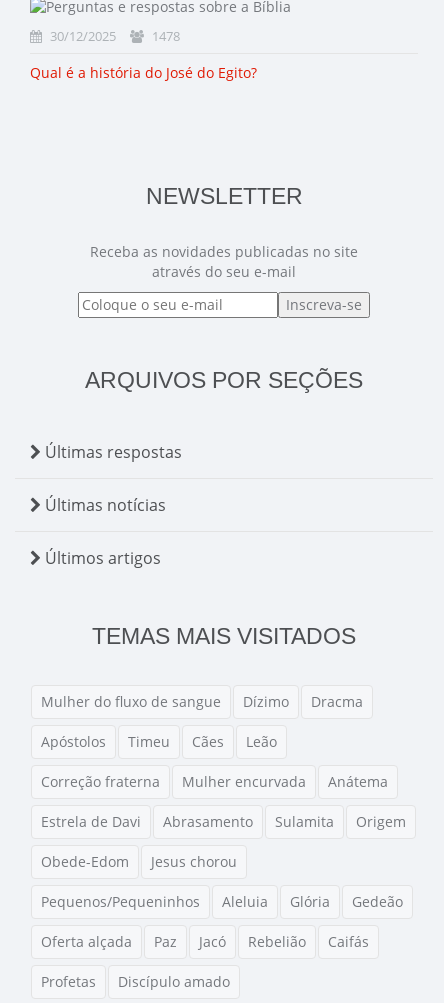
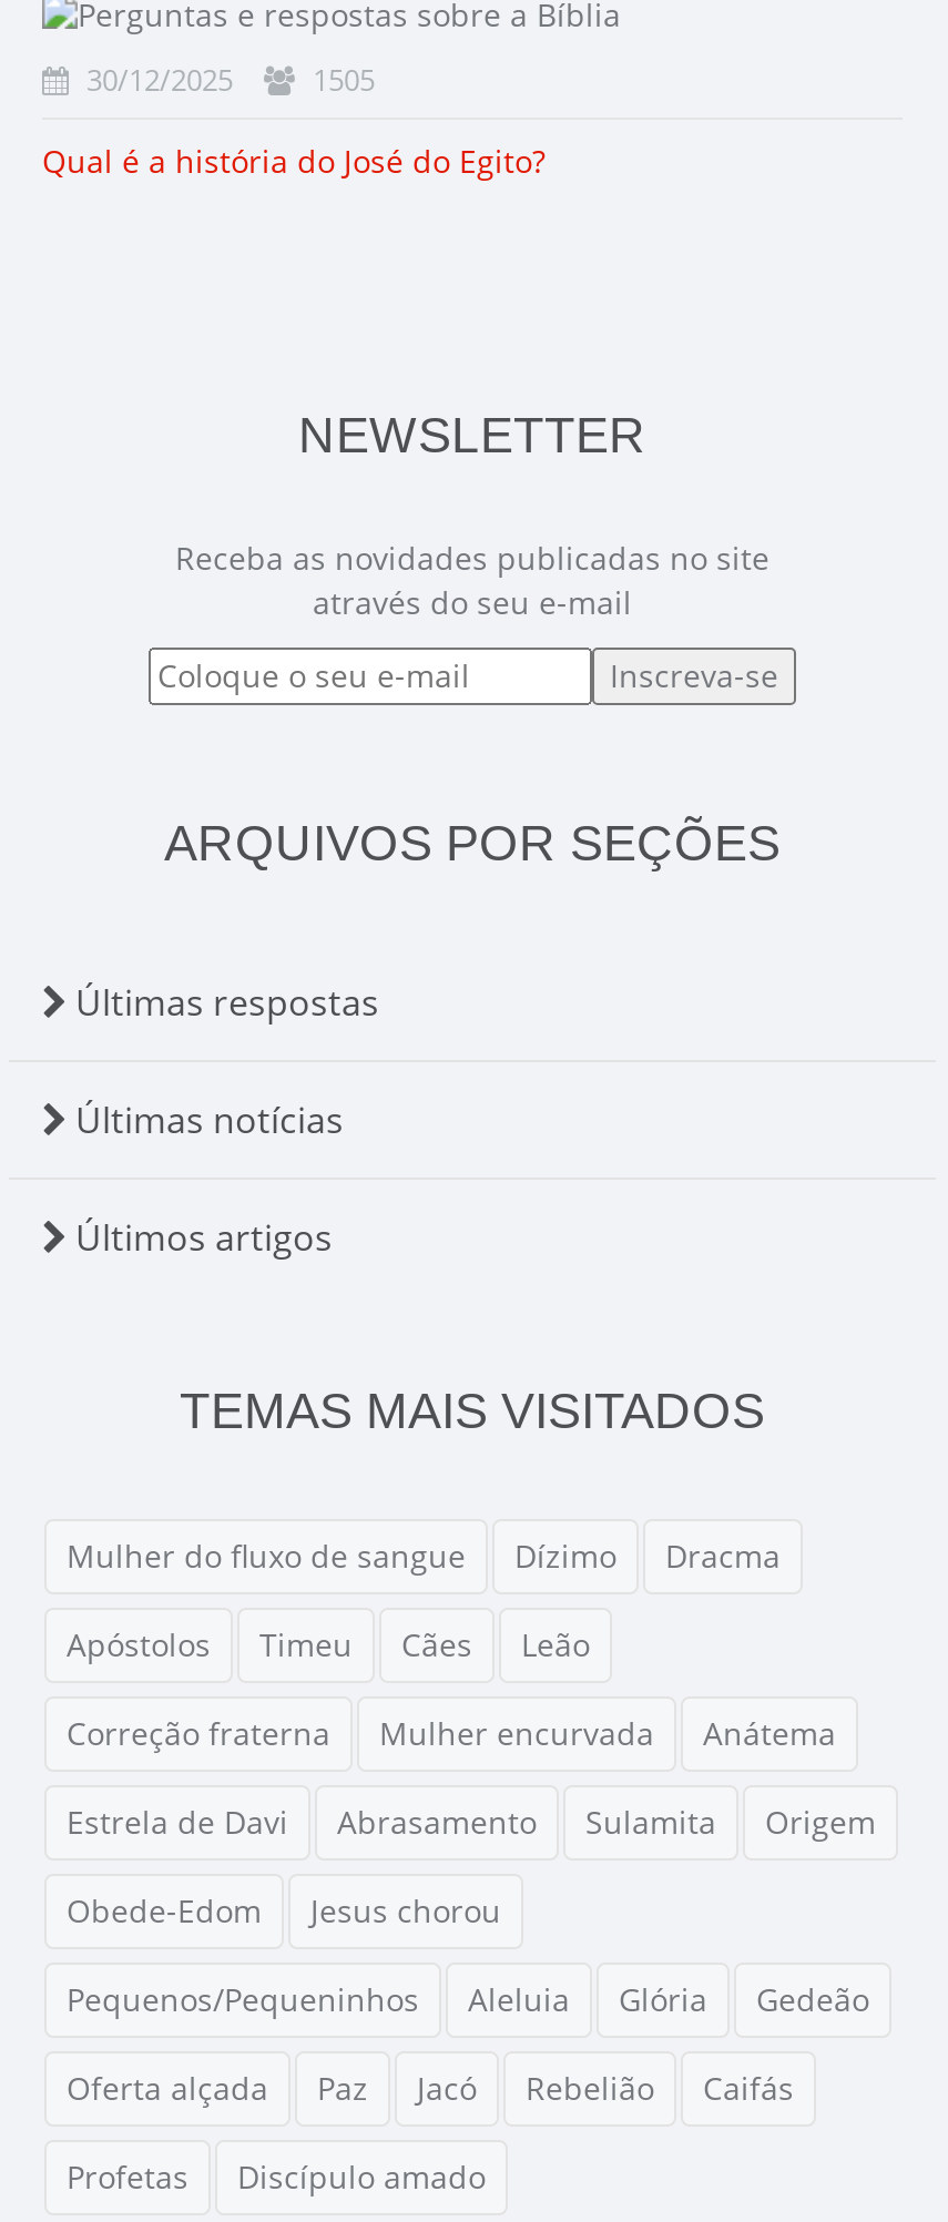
- 30/12/2025 1478
+ 30/12/2025 1505
